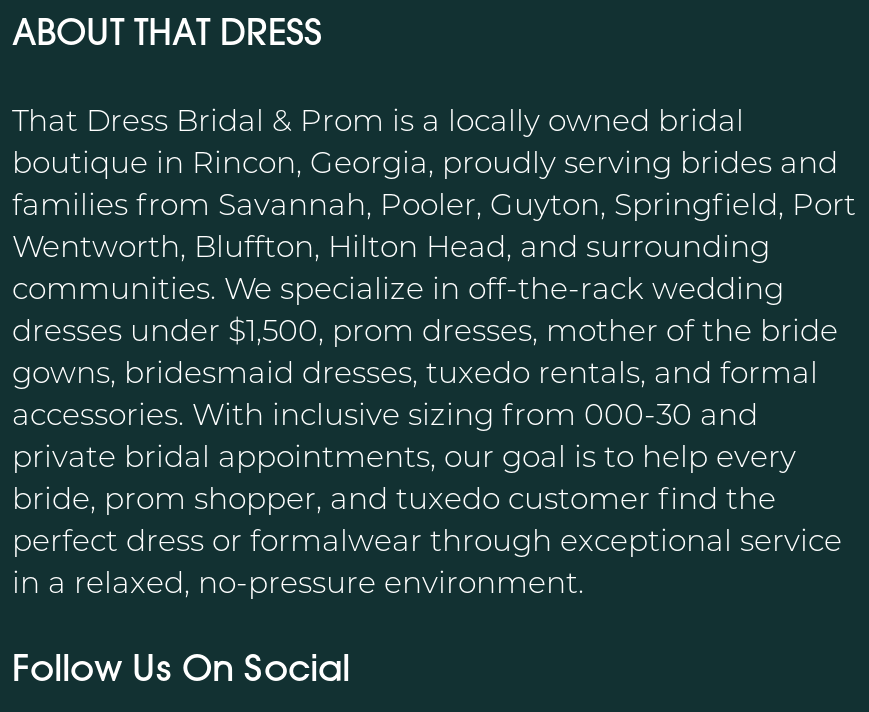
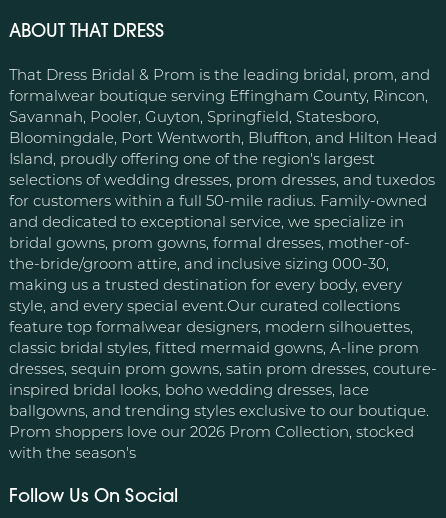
- That Dress Bridal & Prom is a locally owned bridal
- boutique in Rincon, Georgia, proudly serving brides and
- families from Savannah, Pooler, Guyton, Springfield, Port
- Wentworth, Bluffton, Hilton Head, and surrounding
- communities. We specialize in off-the-rack wedding
- dresses under $1,500, prom dresses, mother of the bride
- gowns, bridesmaid dresses, tuxedo rentals, and formal
- accessories. With inclusive sizing from 000-30 and
- private bridal appointments, our goal is to help every
- bride, prom shopper, and tuxedo customer find the
- perfect dress or formalwear through exceptional service
- in a relaxed, no-pressure environment.
+ That Dress Bridal & Prom is the leading bridal, prom, and
+ formalwear boutique serving Effingham County, Rincon,
+ Savannah, Pooler, Guyton, Springfield, Statesboro,
+ Bloomingdale, Port Wentworth, Bluffton, and Hilton Head
+ Island, proudly offering one of the region's largest
+ selections of wedding dresses, prom dresses, and tuxedos
+ for customers within a full 50-mile radius. Family-owned
+ and dedicated to exceptional service, we specialize in
+ bridal gowns, prom gowns, formal dresses, mother-of-
+ the-bride/groom attire, and inclusive sizing 000-30,
+ making us a trusted destination for every body, every
+ style, and every special event.Our curated collections
+ feature top formalwear designers, modern silhouettes,
+ classic bridal styles, fitted mermaid gowns, A-line prom
+ dresses, sequin prom gowns, satin prom dresses, couture-
+ inspired bridal looks, boho wedding dresses, lace
+ ballgowns, and trending styles exclusive to our boutique.
+ Prom shoppers love our 2026 Prom Collection, stocked
+ with the season's
